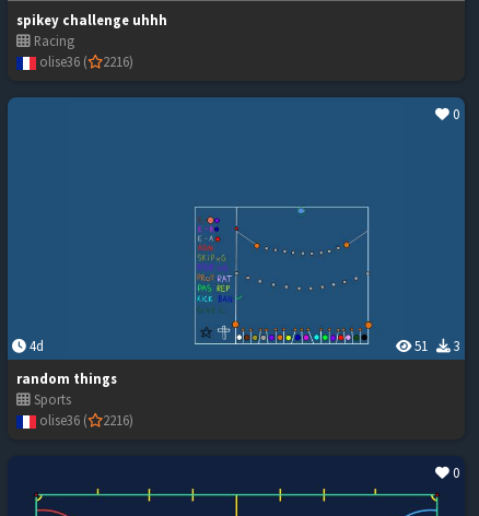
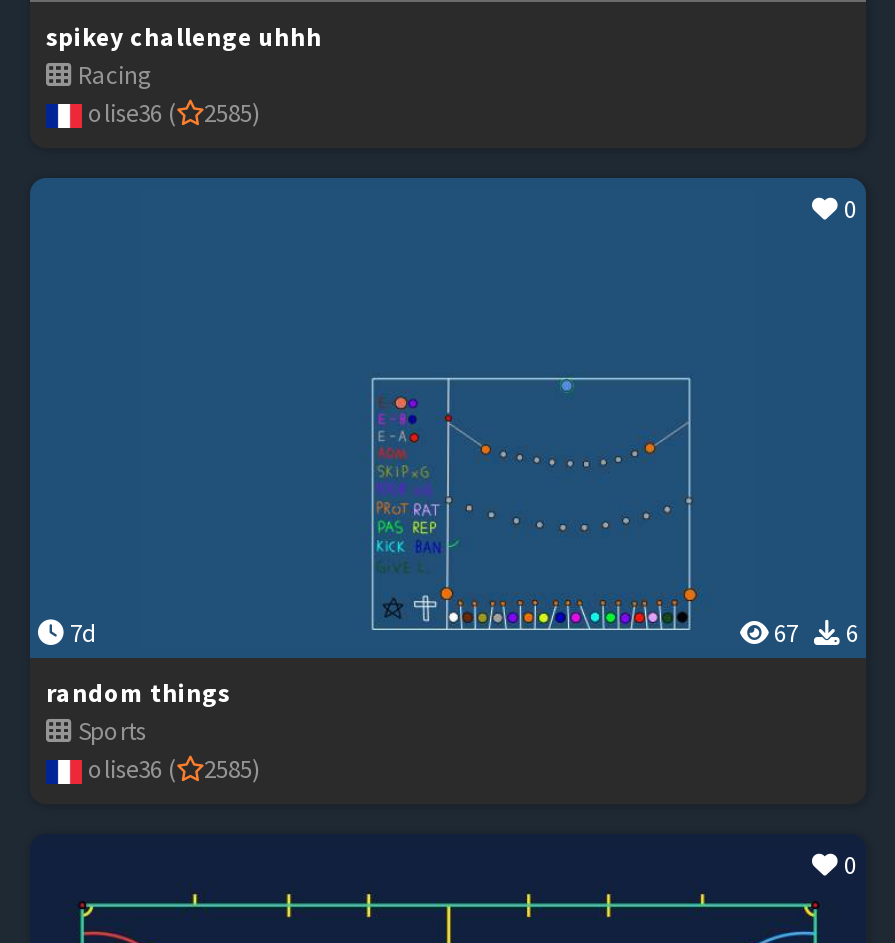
- olise36 ( 2216)
+ olise36 ( 2585)

- 51
- 3
- 4d
+ 67
+ 6
+ 7d

- olise36 ( 2216)
+ olise36 ( 2585)
